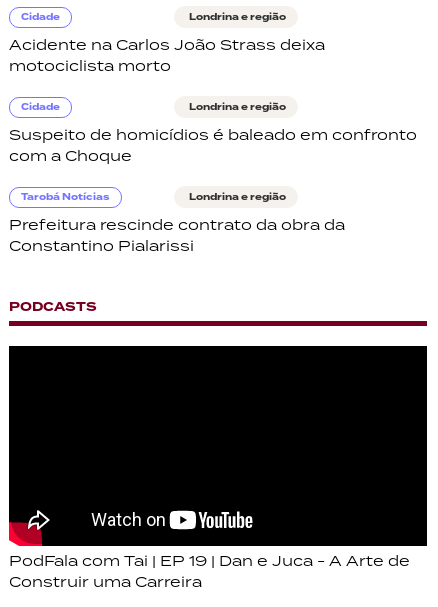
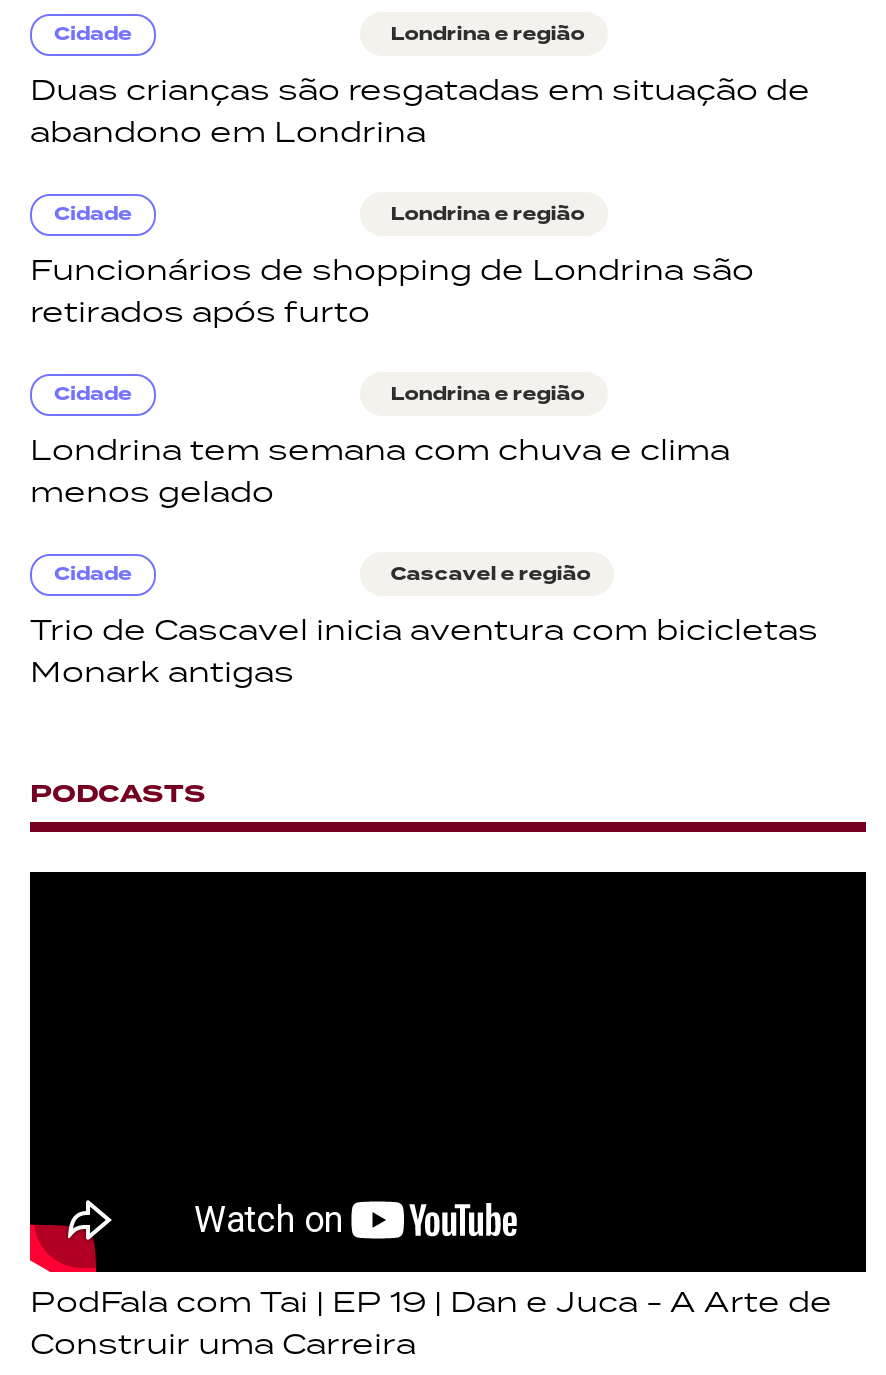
- Acidente na Carlos João Strass deixa
- motociclista morto
+ Duas crianças são resgatadas em situação de
+ abandono em Londrina

- Suspeito de homicídios é baleado em confronto
- com a Choque
+ Funcionários de shopping de Londrina são
+ retirados após furto

- Tarobá Notícias
+ Cidade

- Prefeitura rescinde contrato da obra da
- Constantino Pialarissi
+ Londrina tem semana com chuva e clima
+ menos gelado
+ Cidade
+ Cascavel e região
+ Trio de Cascavel inicia aventura com bicicletas
+ Monark antigas
